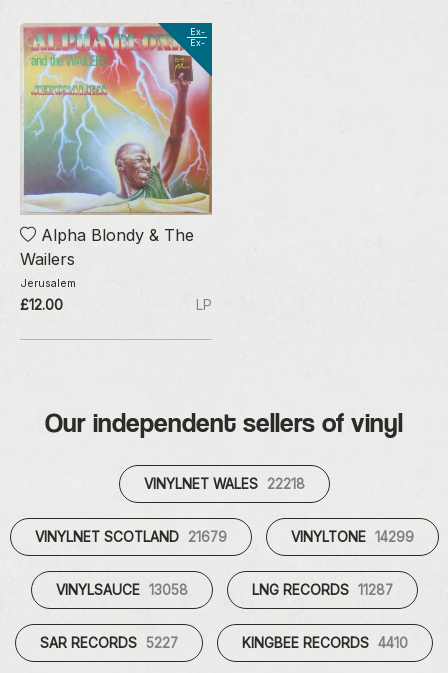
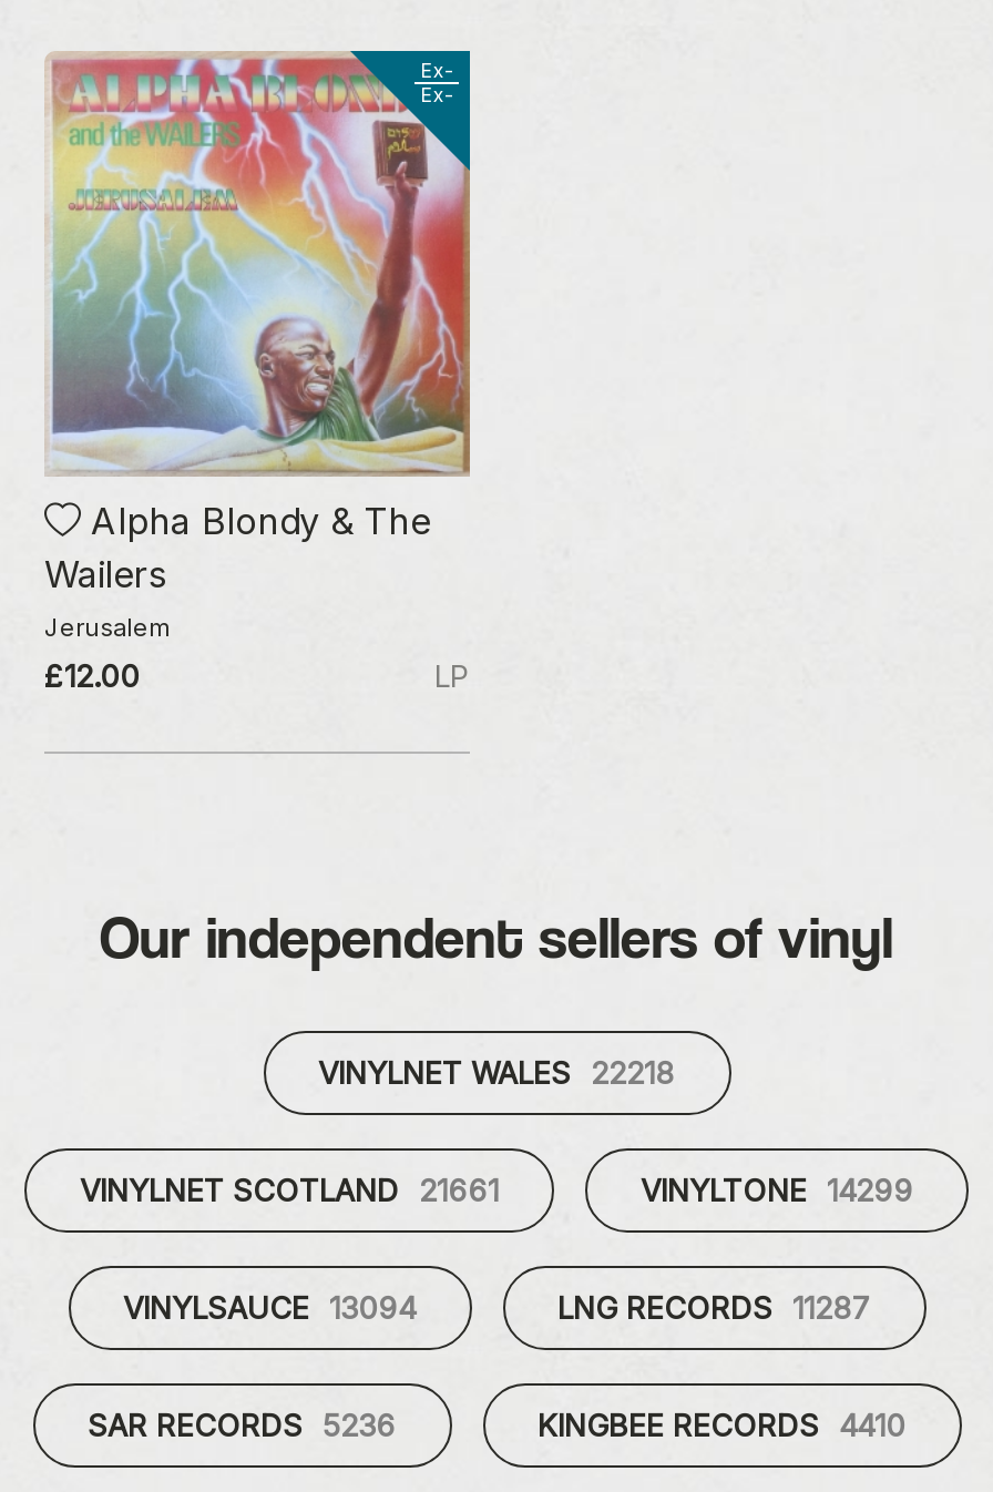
- VINYLNET SCOTLAND 21679
+ VINYLNET SCOTLAND 21661

- VINYLSAUCE 13058
+ VINYLSAUCE 13094

- SAR RECORDS 5227
+ SAR RECORDS 5236
